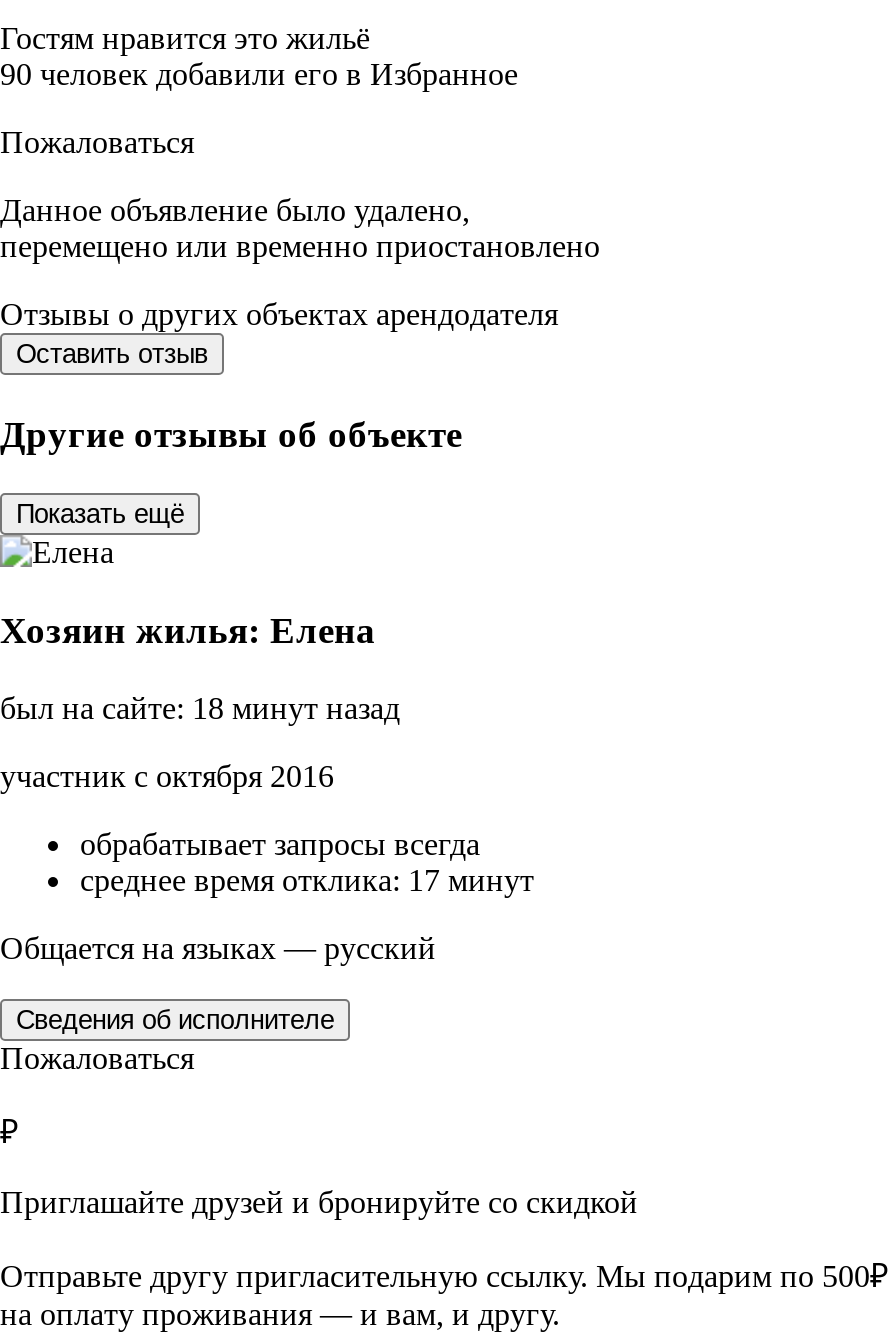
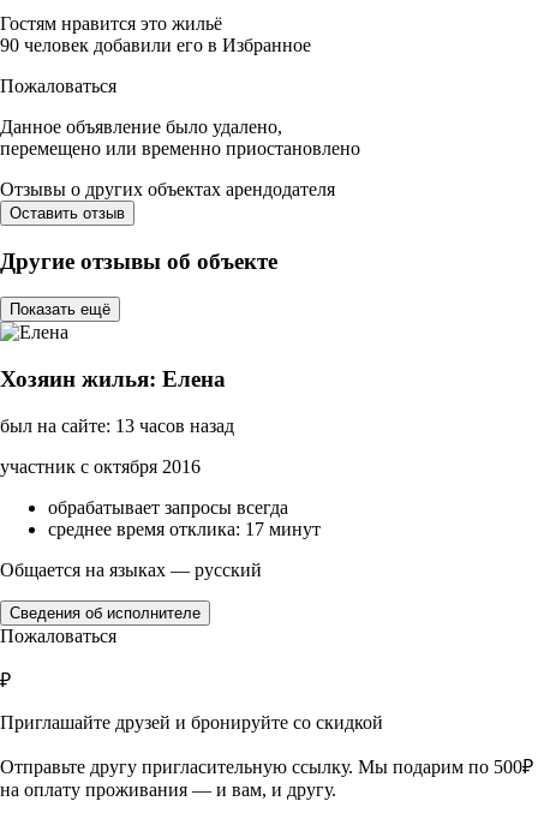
- был на сайте: 18 минут назад
+ был на сайте: 13 часов назад
